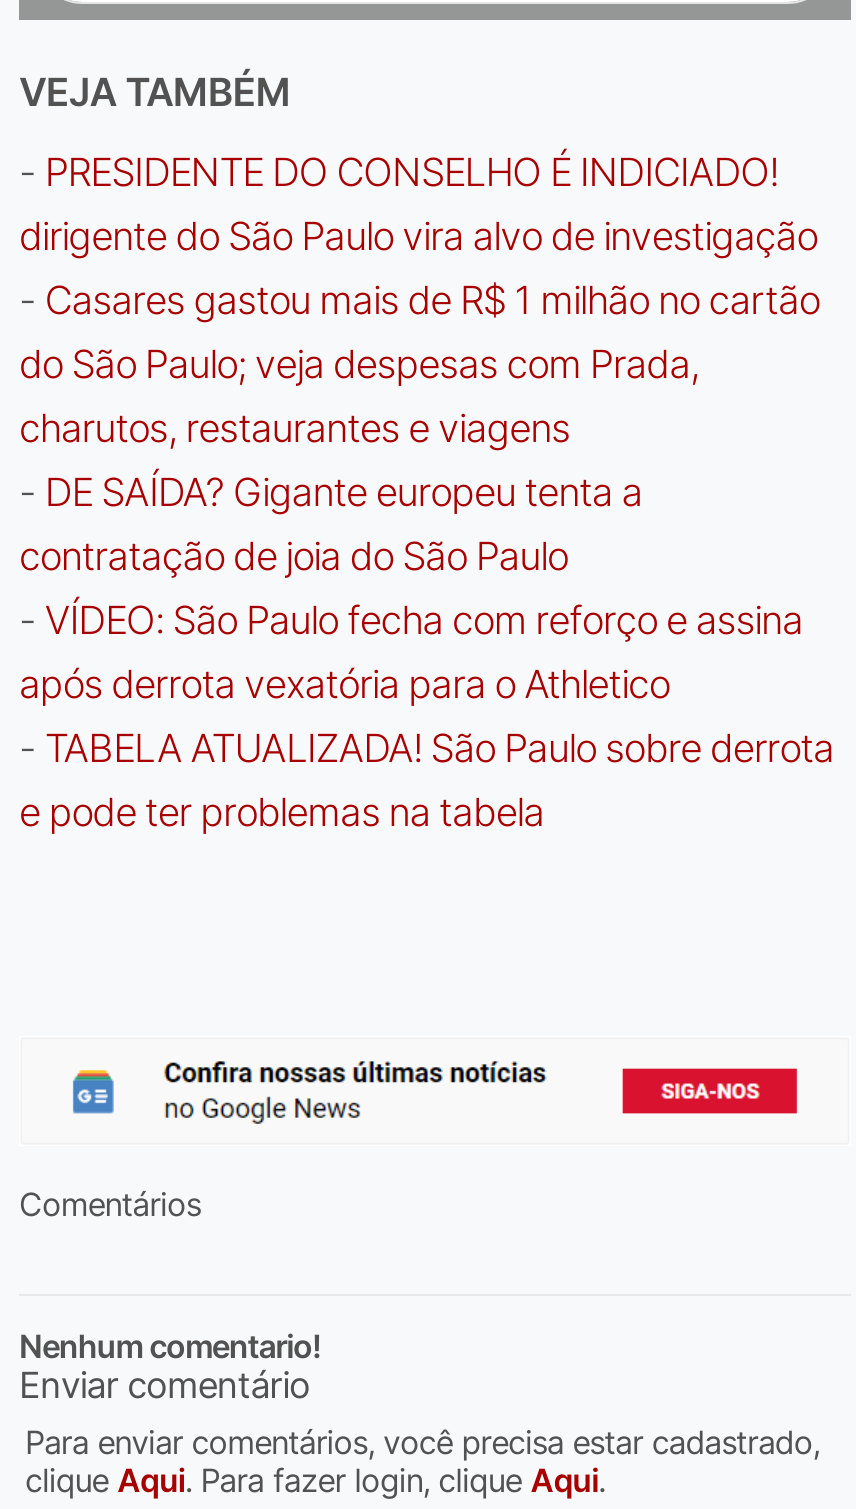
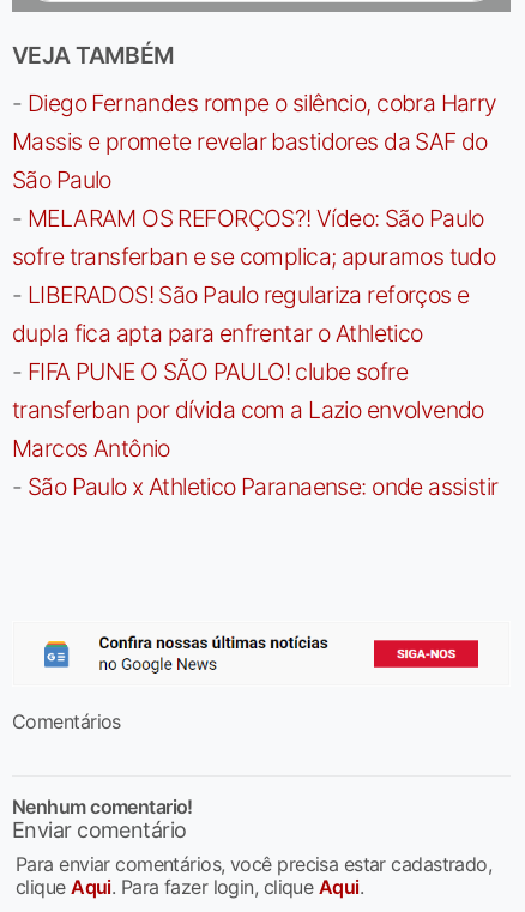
- - PRESIDENTE DO CONSELHO É INDICIADO!
- dirigente do São Paulo vira alvo de investigação
- - Casares gastou mais de R$ 1 milhão no cartão
- do São Paulo; veja despesas com Prada,
- charutos, restaurantes e viagens
- - DE SAÍDA? Gigante europeu tenta a
- contratação de joia do São Paulo
- - VÍDEO: São Paulo fecha com reforço e assina
- após derrota vexatória para o Athletico
- - TABELA ATUALIZADA! São Paulo sobre derrota
- e pode ter problemas na tabela
+ - Diego Fernandes rompe o silêncio, cobra Harry
+ Massis e promete revelar bastidores da SAF do
+ São Paulo
+ - MELARAM OS REFORÇOS?! Vídeo: São Paulo
+ sofre transferban e se complica; apuramos tudo
+ - LIBERADOS! São Paulo regulariza reforços e
+ dupla fica apta para enfrentar o Athletico
+ - FIFA PUNE O SÃO PAULO! clube sofre
+ transferban por dívida com a Lazio envolvendo
+ Marcos Antônio
+ - São Paulo x Athletico Paranaense: onde assistir
